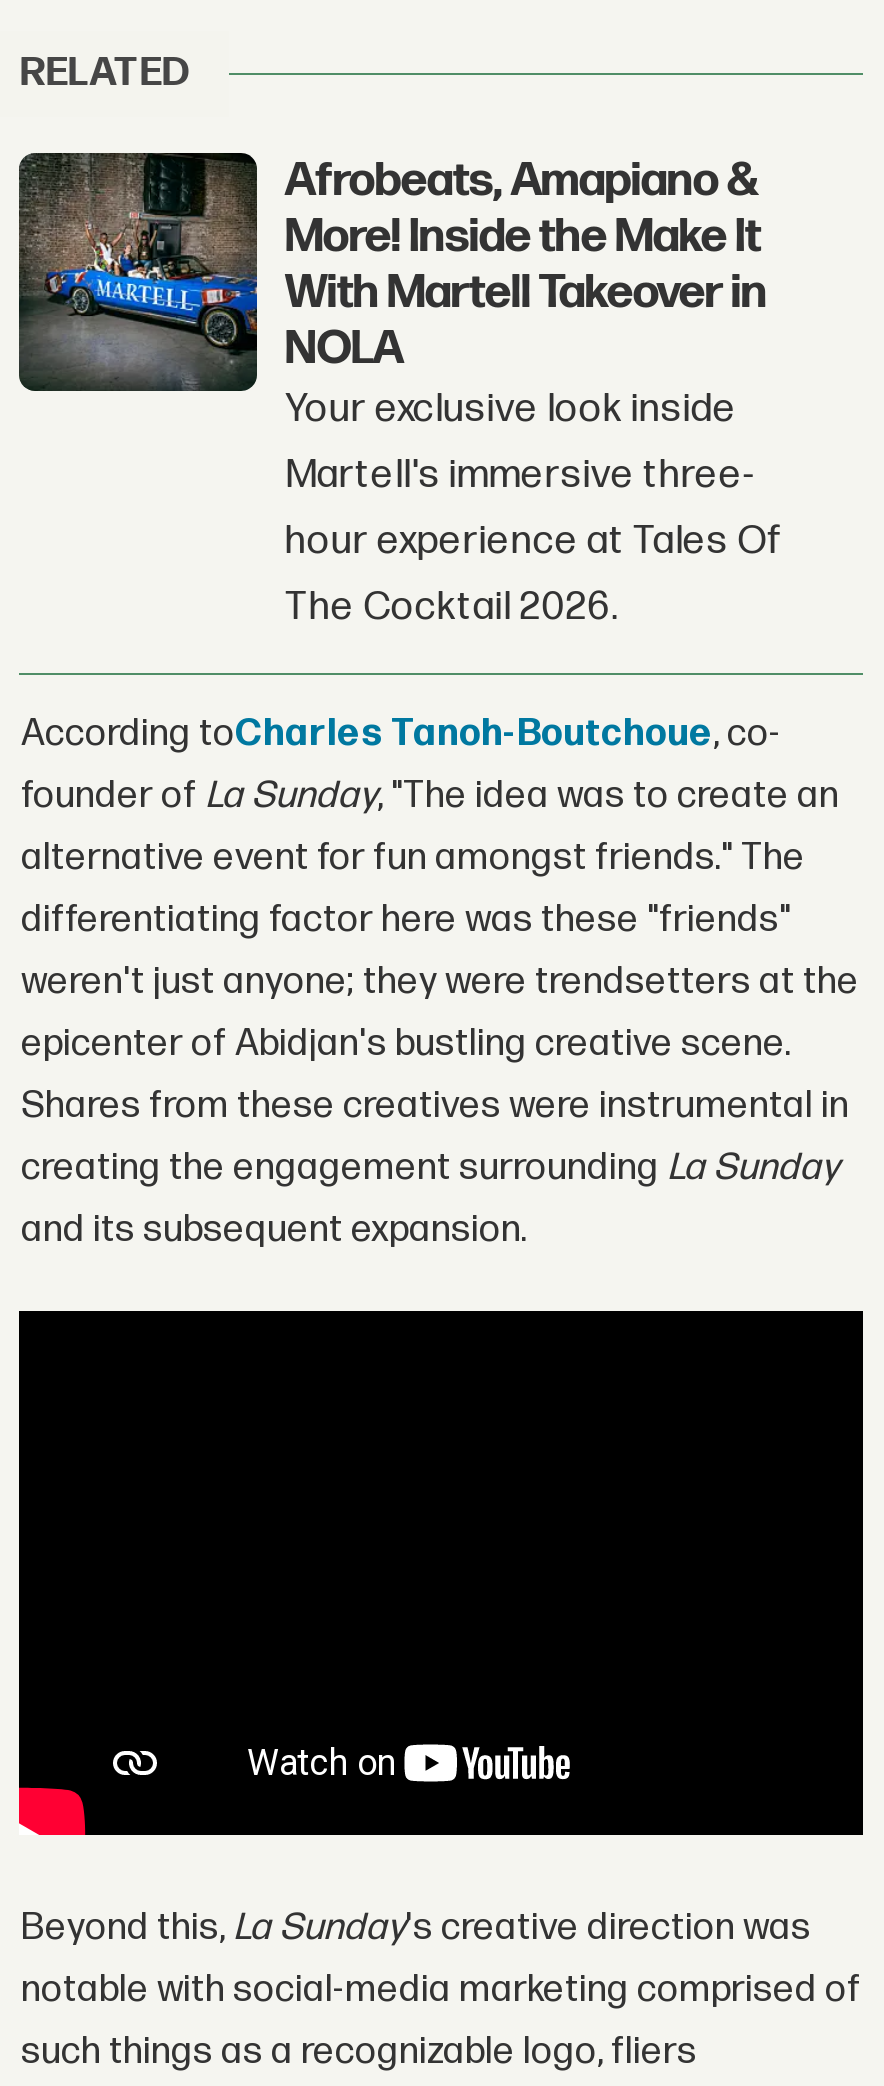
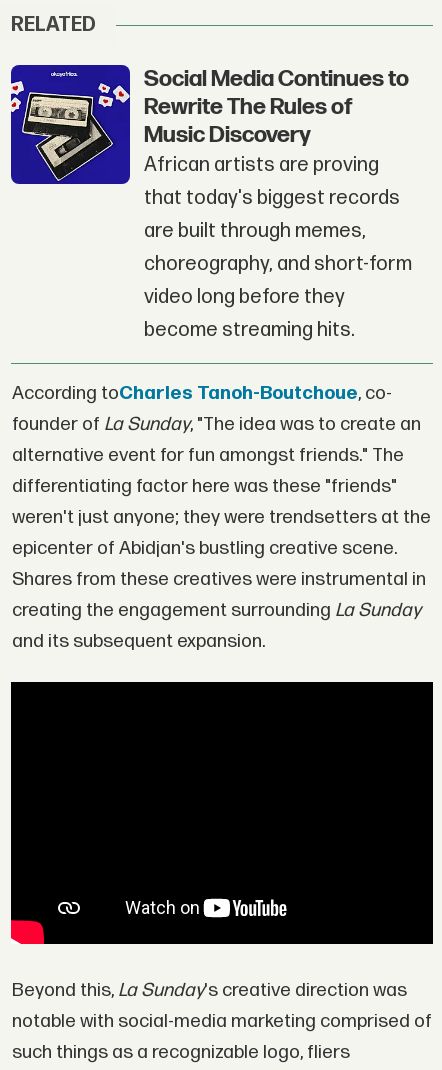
- [image]
- Afrobeats, Amapiano &
- More! Inside the Make It
- With Martell Takeover in
- NOLA
- Your exclusive look inside
- Martell's immersive three-
- hour experience at Tales Of
- The Cocktail 2026.
+ [image]
+ Social Media Continues to
+ Rewrite The Rules of
+ Music Discovery
+ African artists are proving
+ that today's biggest records
+ are built through memes,
+ choreography, and short-form
+ video long before they
+ become streaming hits.
